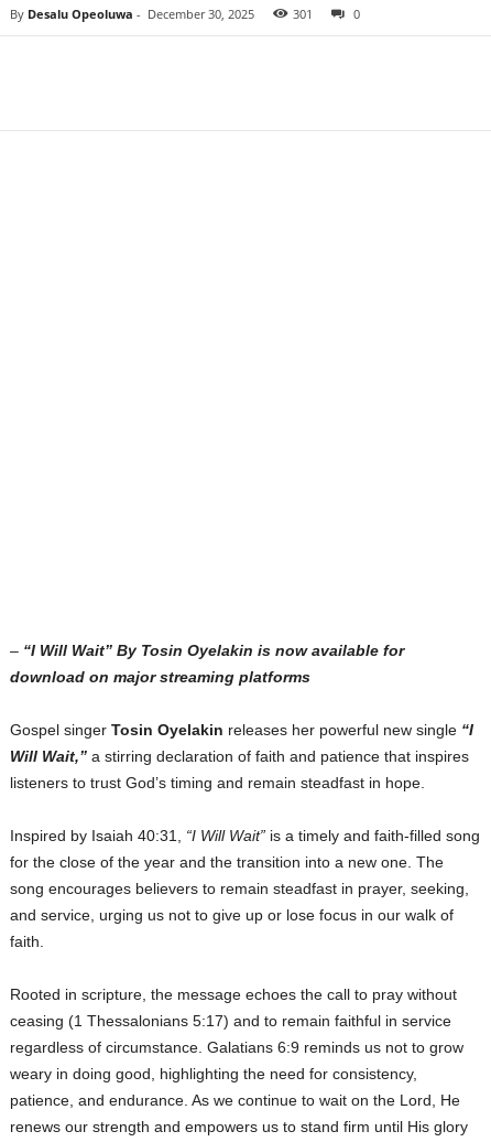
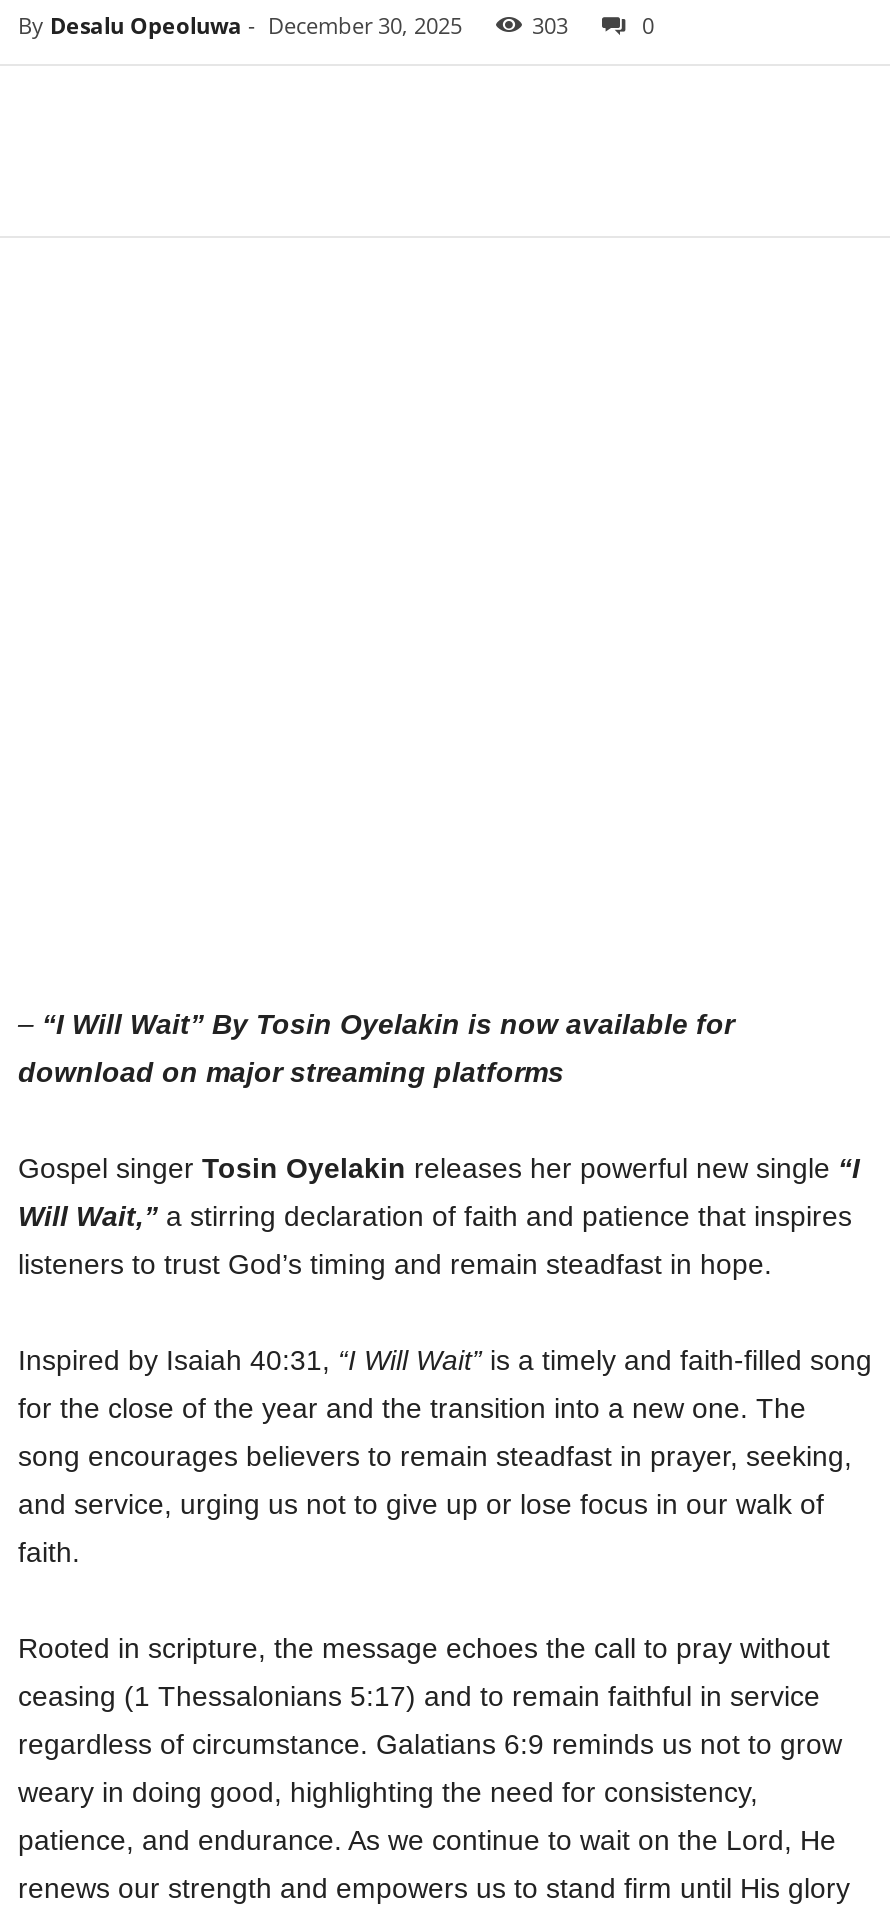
- 301
+ 303
